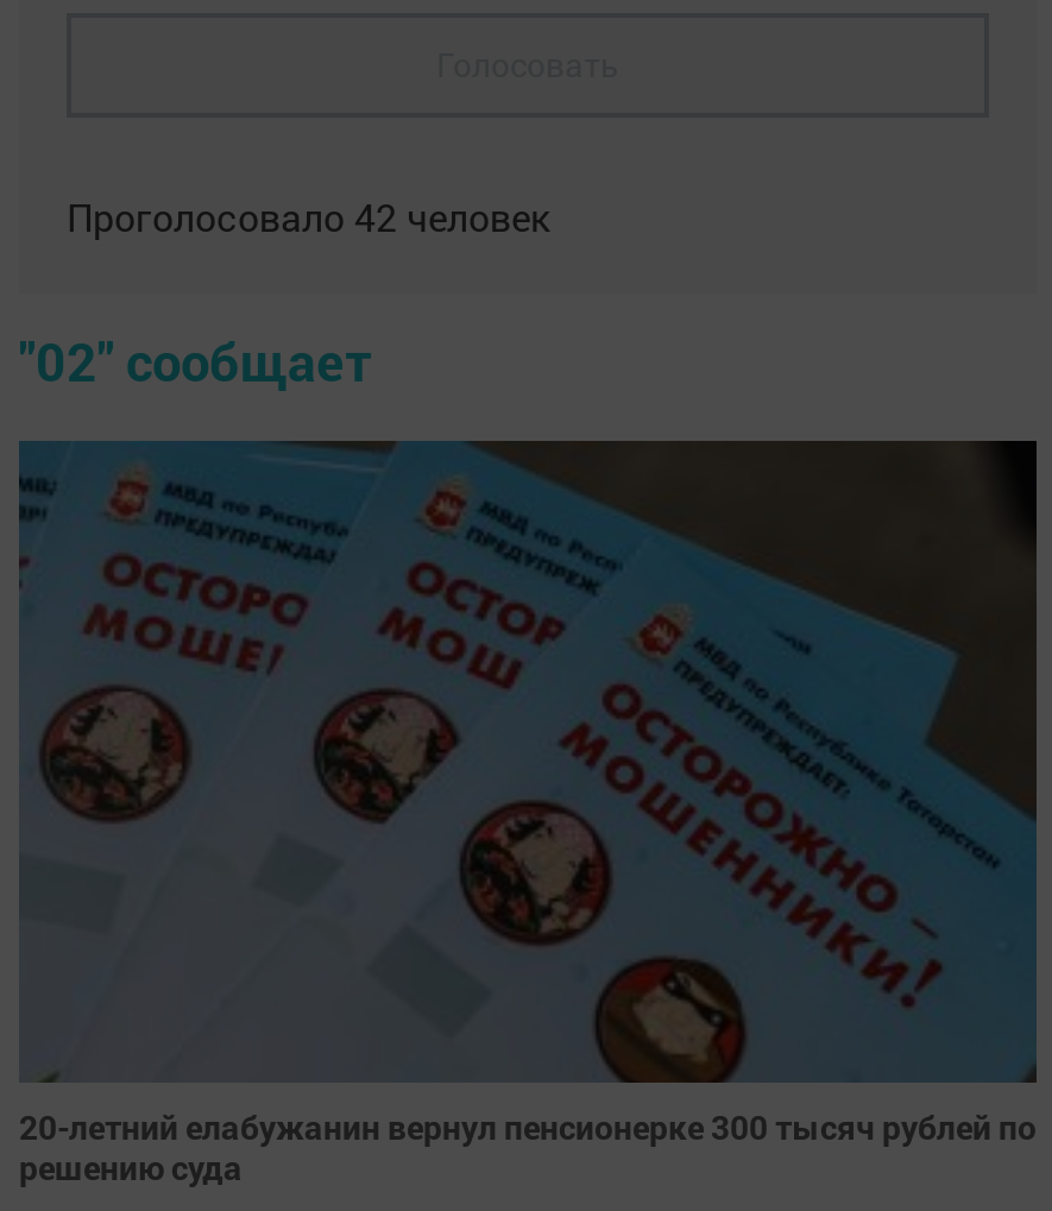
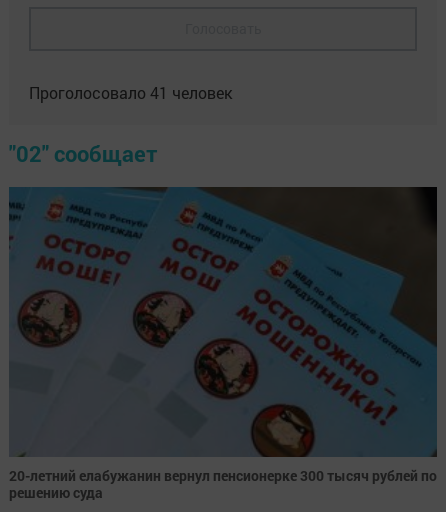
- Проголосовало 42 человек
+ Проголосовало 41 человек
